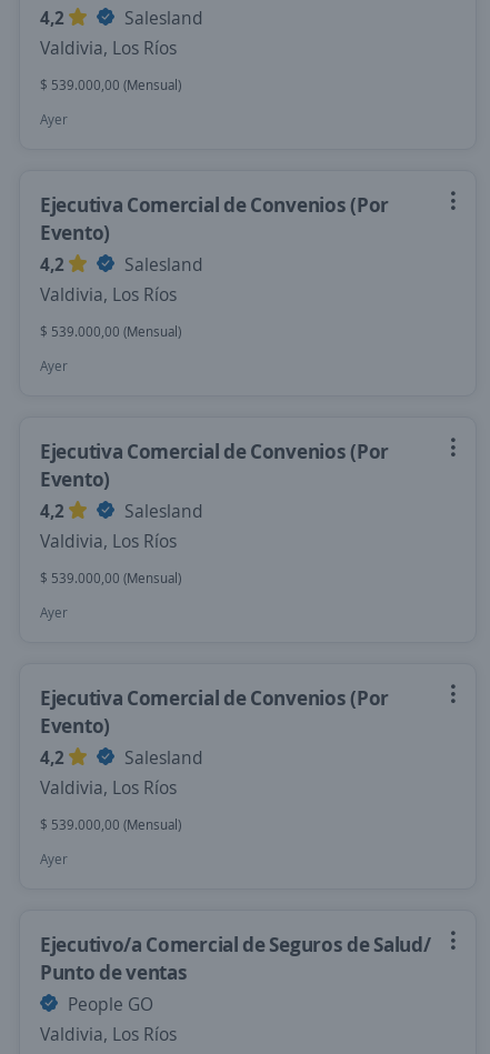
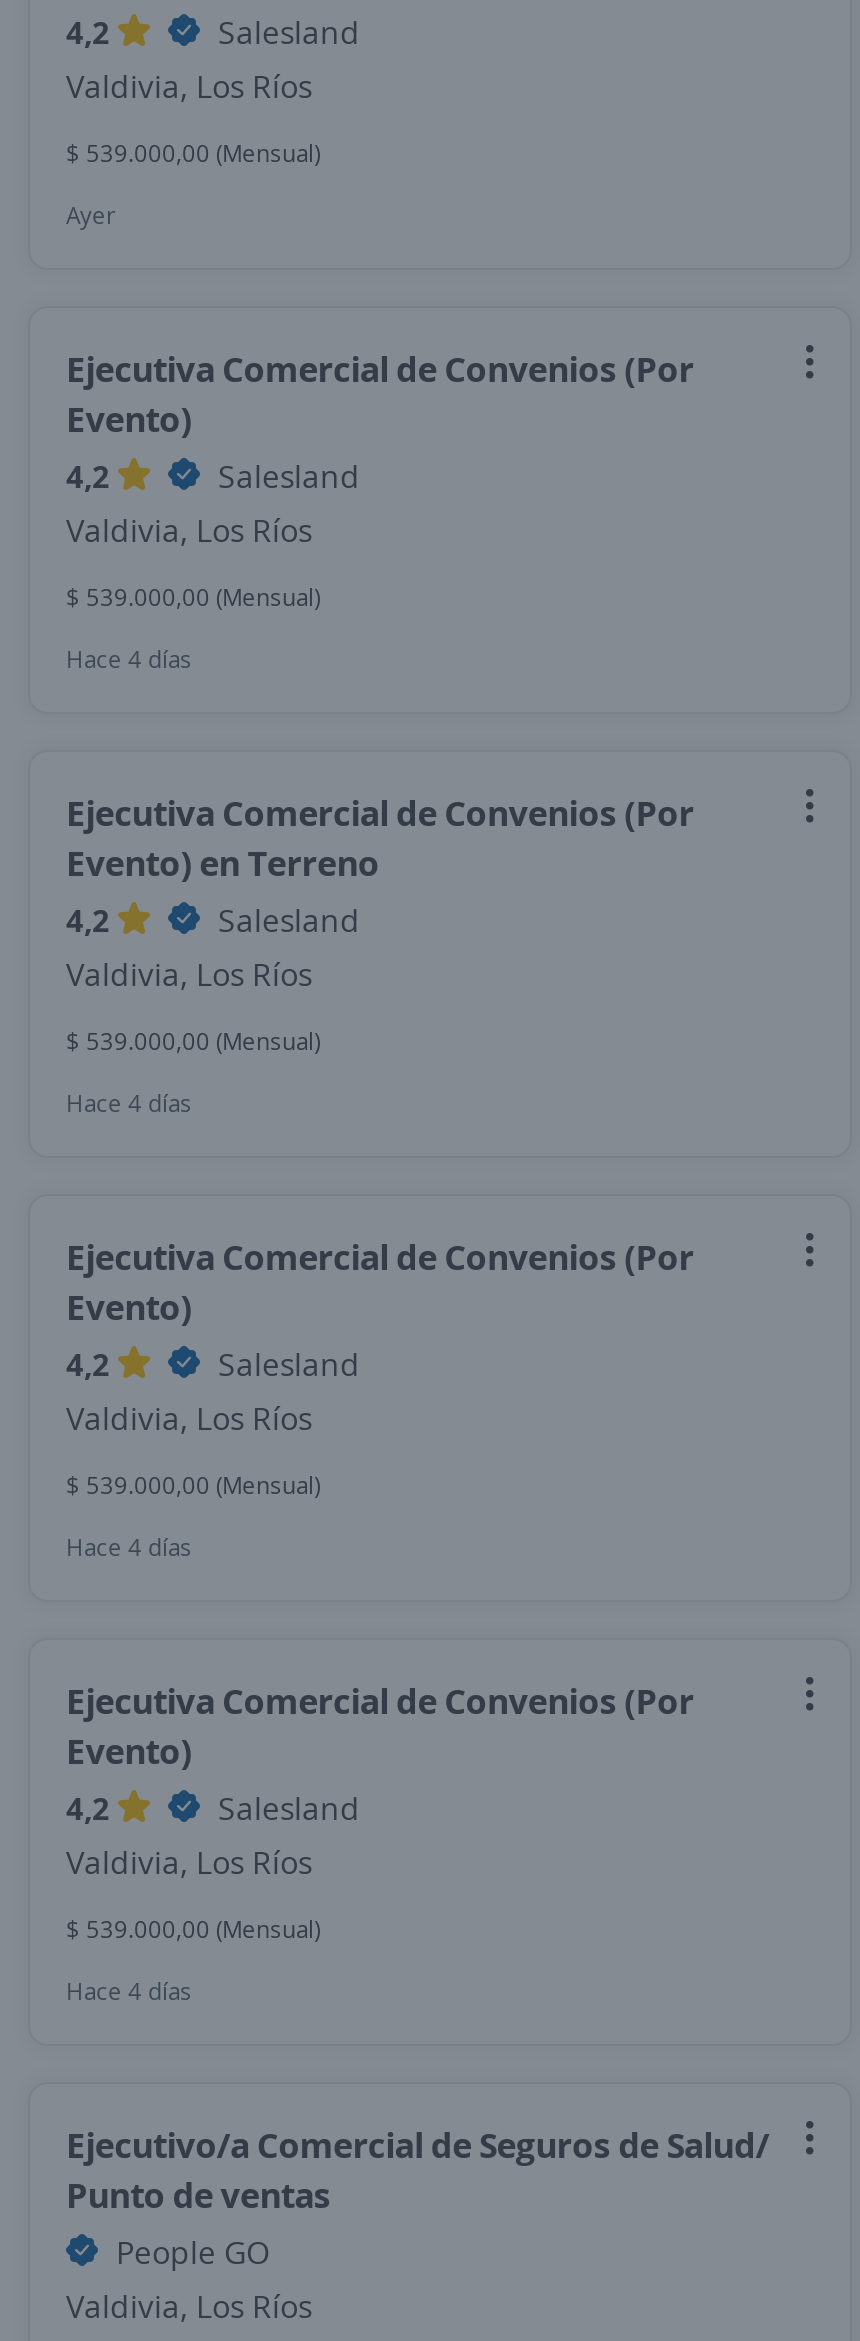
- Ayer
+ Hace 4 días
+ Ejecutiva Comercial de Convenios (Por
+ Evento) en Terreno
+ 4,2
+ Salesland
+ Valdivia, Los Ríos
+ $ 539.000,00 (Mensual)
+ Hace 4 días

- Ayer
+ Hace 4 días

- Ayer
+ Hace 4 días
